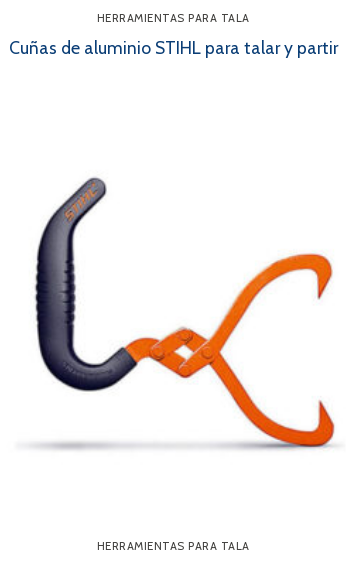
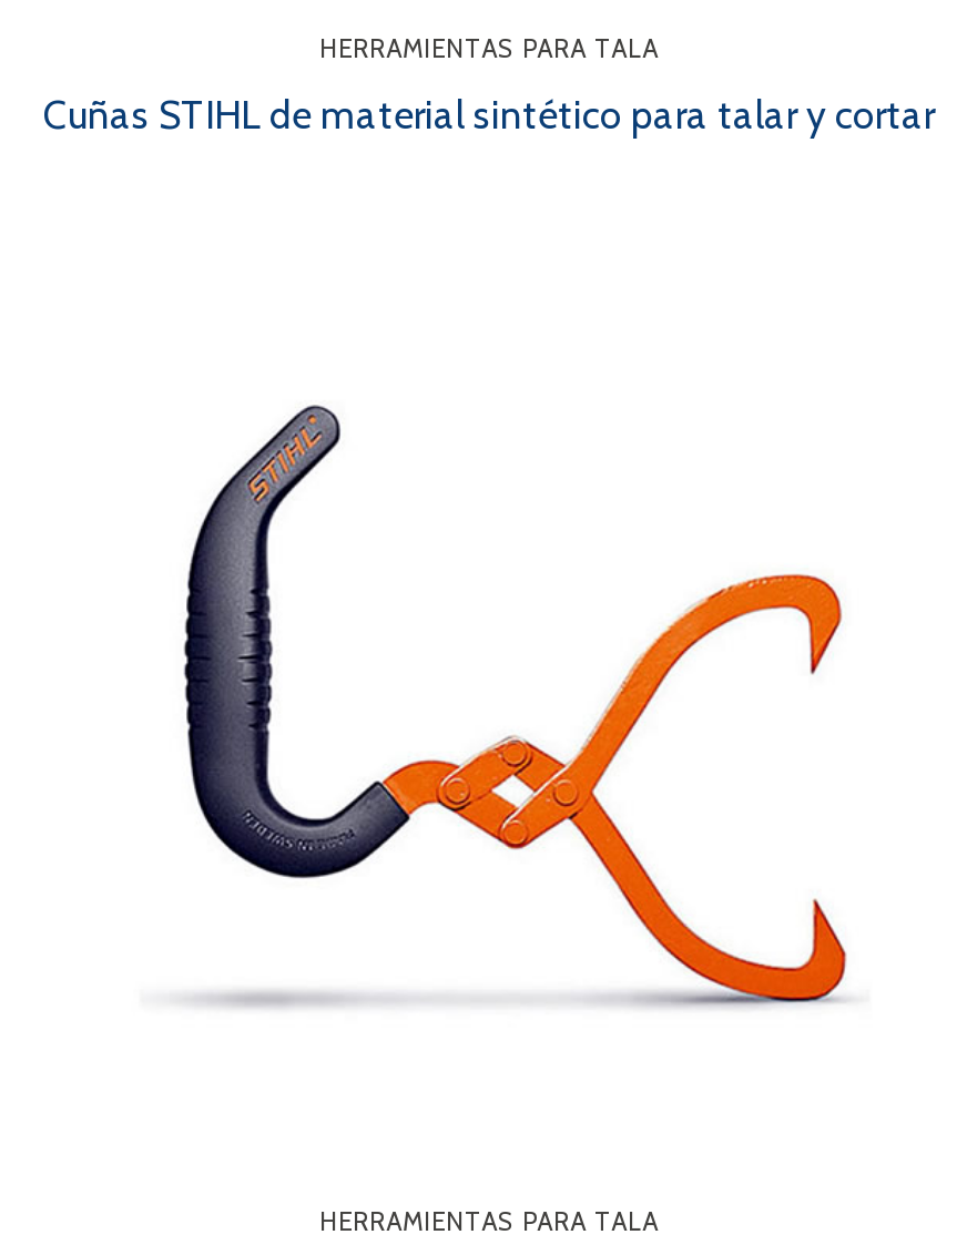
- Cuñas de aluminio STIHL para talar y partir
+ Cuñas STIHL de material sintético para talar y cortar
